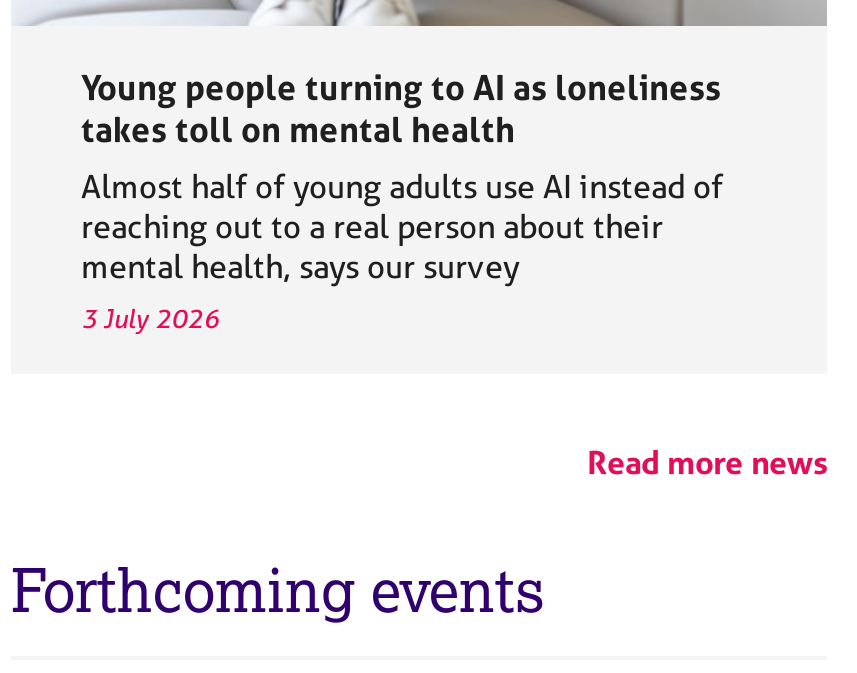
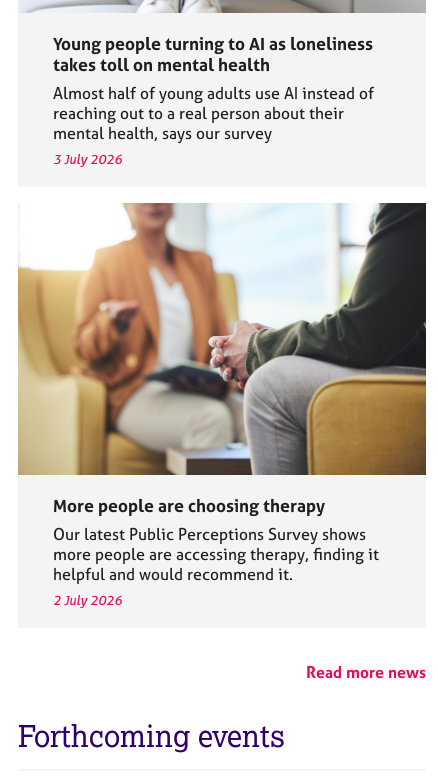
+ [image]
+ More people are choosing therapy
+ Our latest Public Perceptions Survey shows
+ more people are accessing therapy, finding it
+ helpful and would recommend it.
+ 2 July 2026
